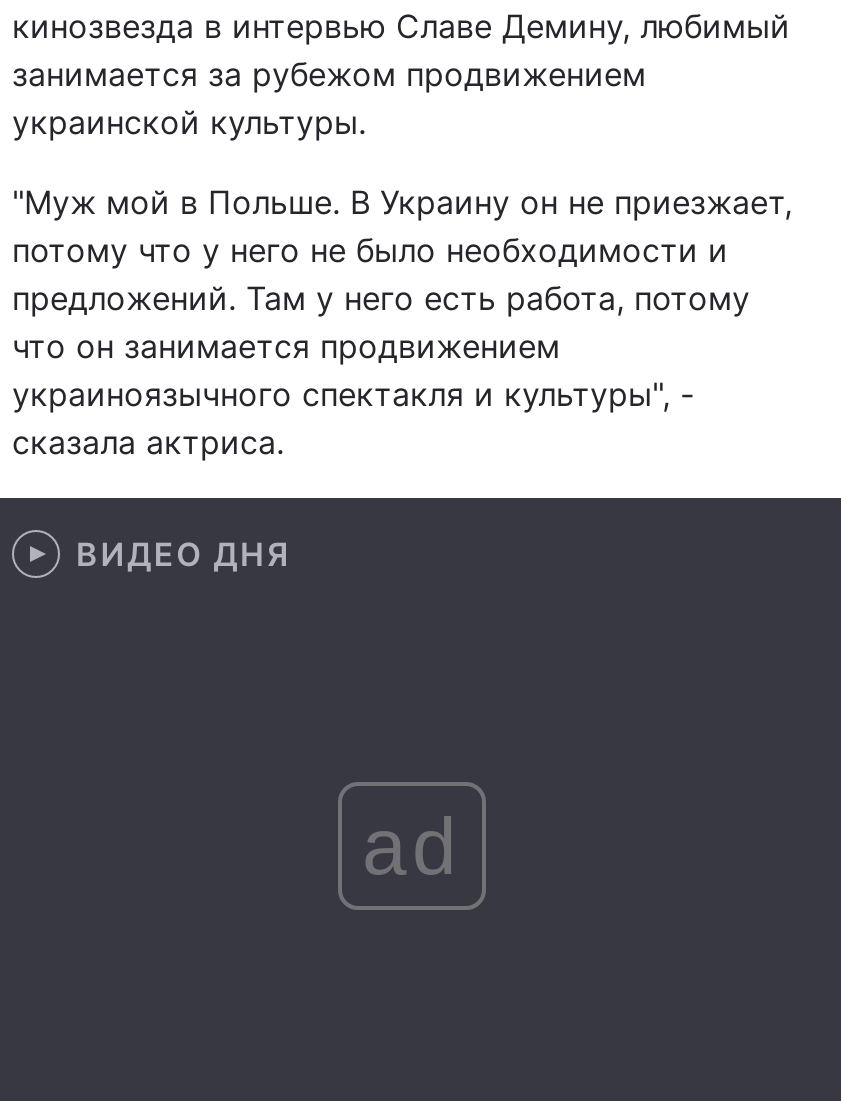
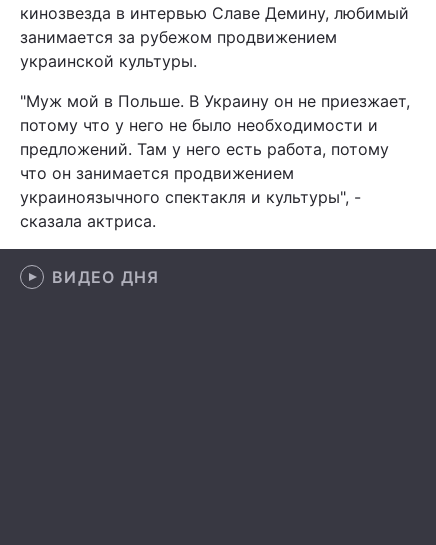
- ad
